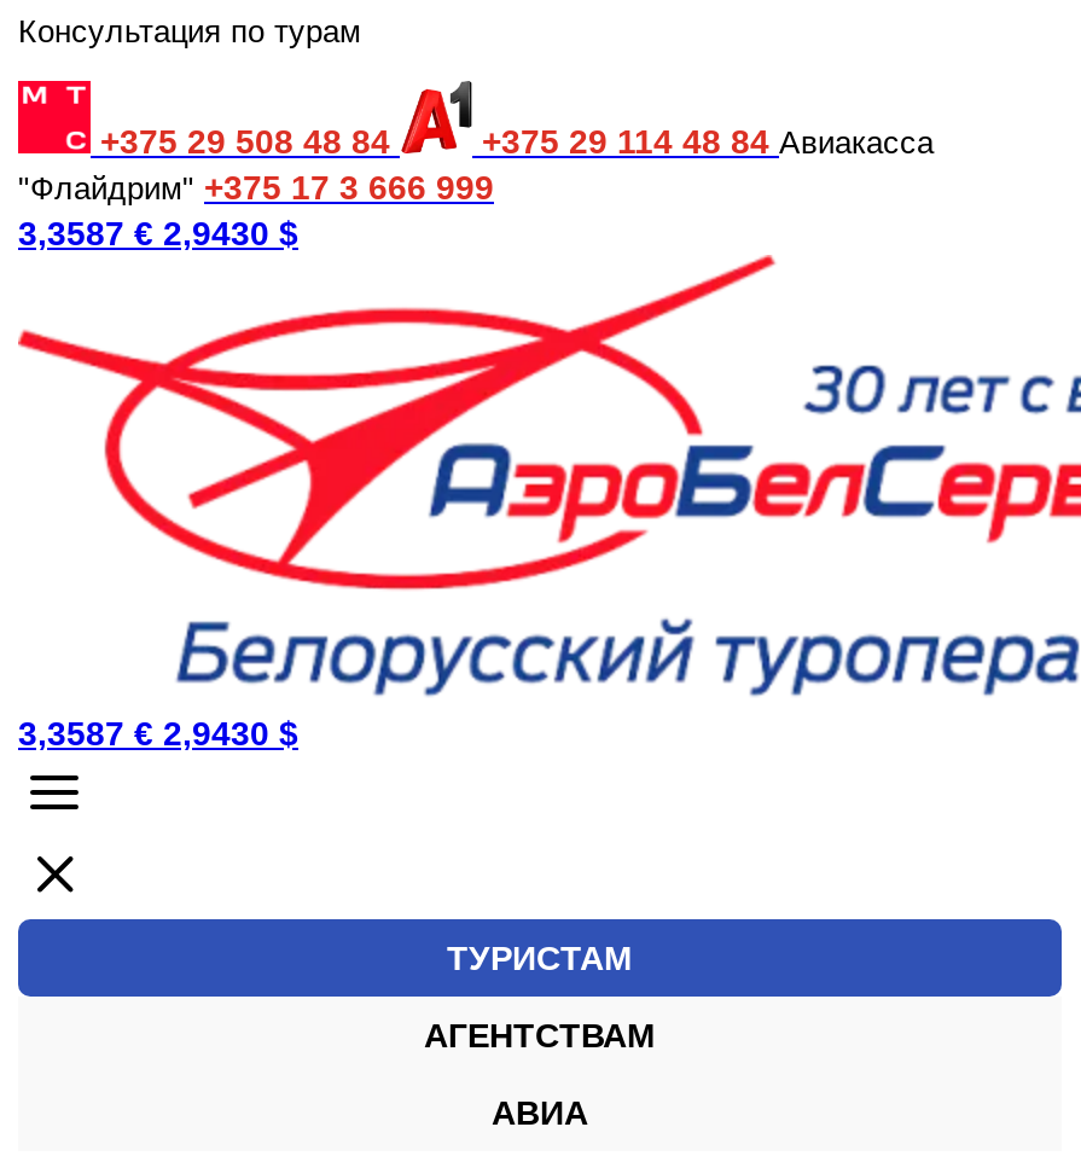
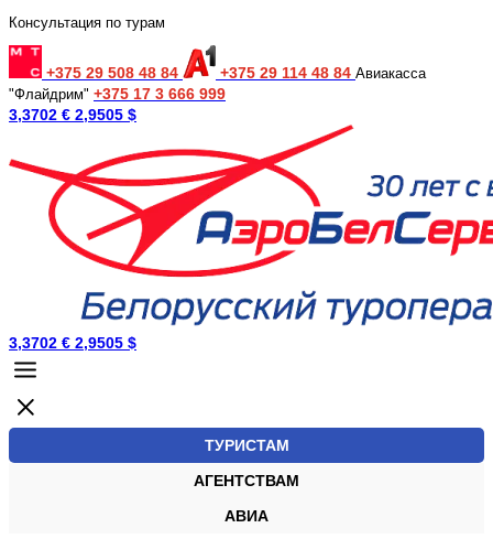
- 3,3587 € 2,9430 $
+ 3,3702 € 2,9505 $

- 3,3587 € 2,9430 $
+ 3,3702 € 2,9505 $
